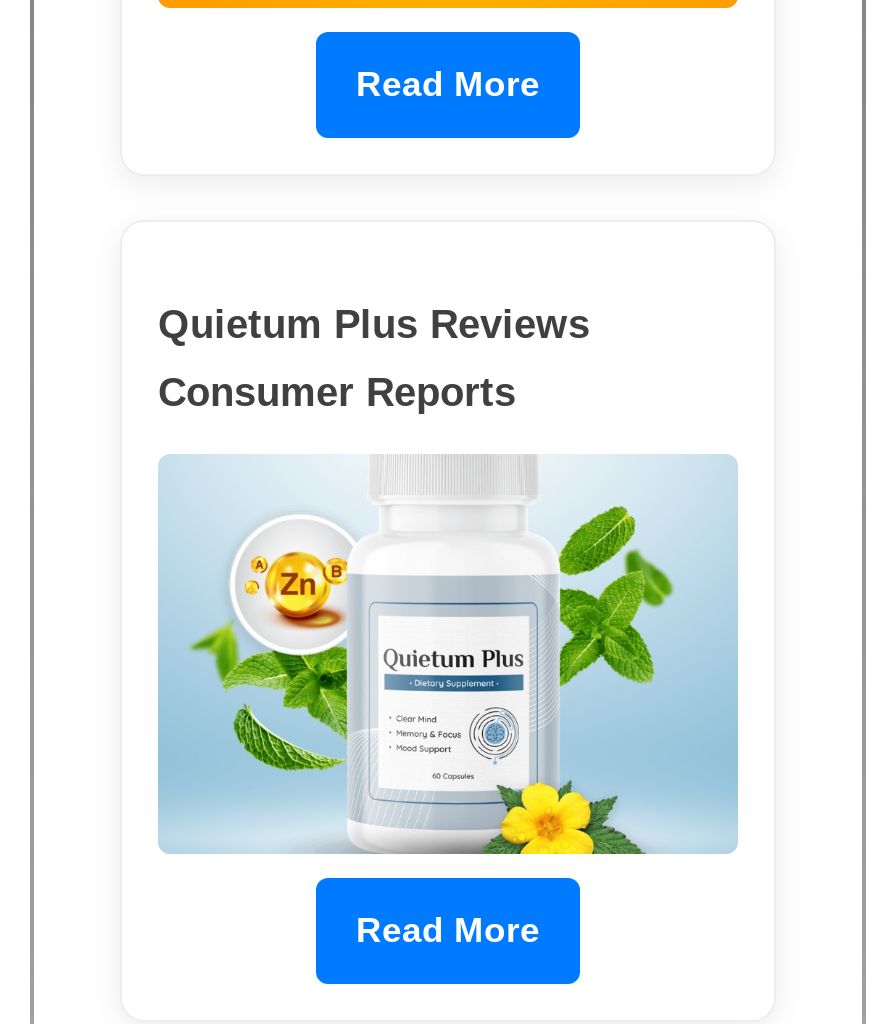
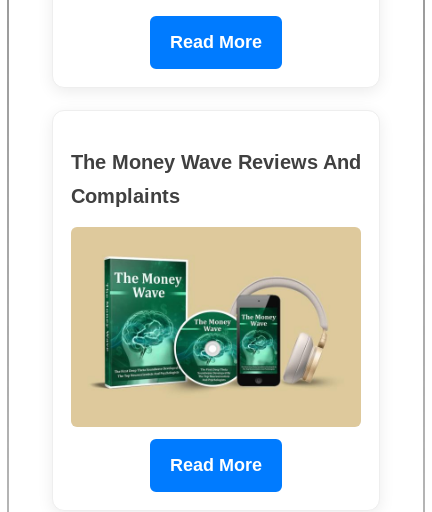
- Quietum Plus Reviews
+ The Money Wave Reviews And

- Consumer Reports
+ Complaints

- [image]
+ [image]
